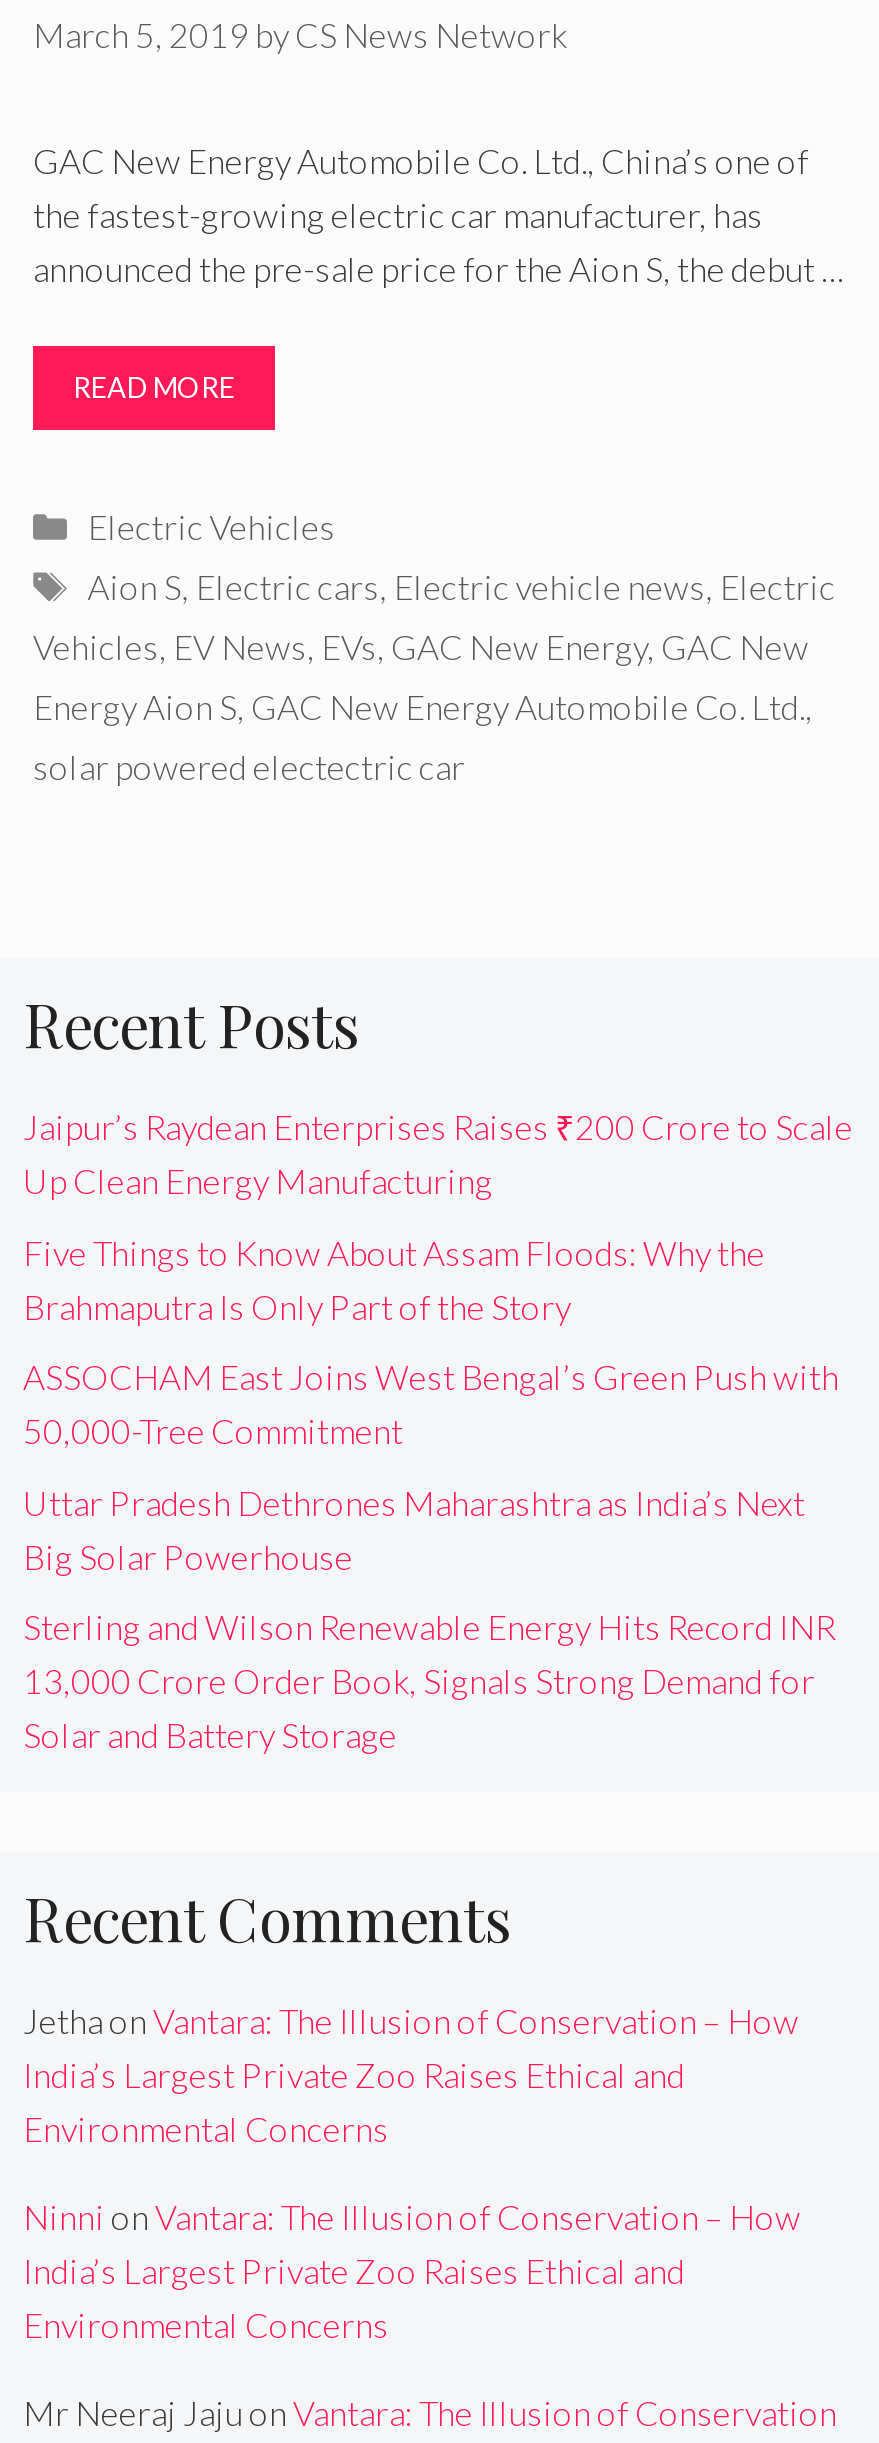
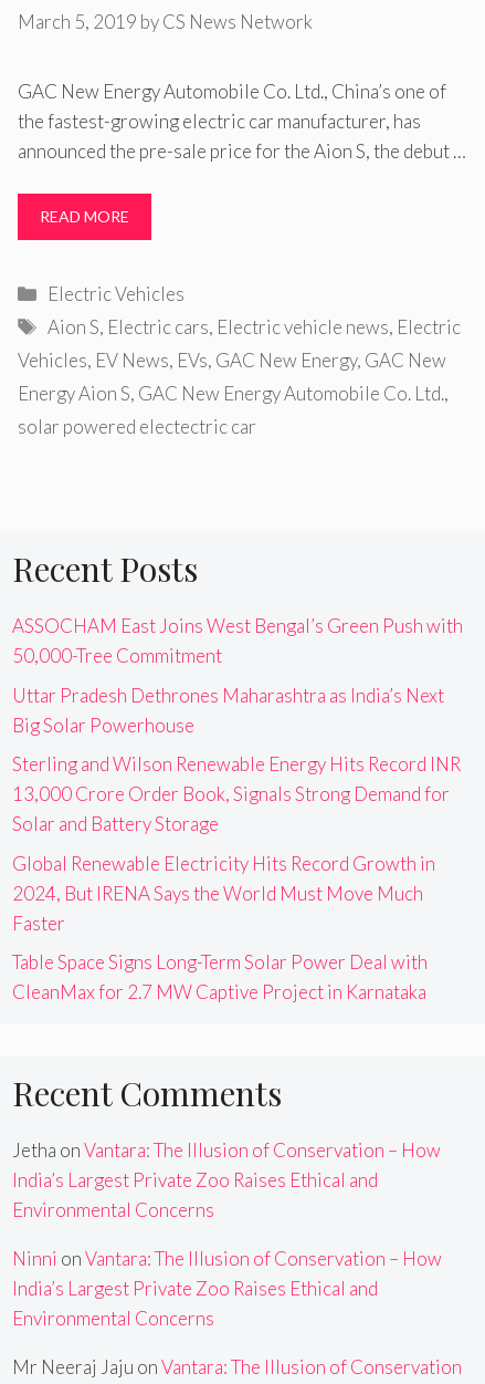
- Jaipur’s Raydean Enterprises Raises ₹200 Crore to Scale
- Up Clean Energy Manufacturing
- Five Things to Know About Assam Floods: Why the
- Brahmaputra Is Only Part of the Story

moved up: ASSOCHAM East Joins West Bengal’s Green Push with | 50,000-Tree Commitment | Uttar Pradesh Dethrones Maharashtra as India’s Next | Big Solar Powerhouse | Sterling and Wilson Renewable Energy Hits Record INR | 13,000 Crore Order Book, Signals Strong Demand for | Solar and Battery Storage

+ Global Renewable Electricity Hits Record Growth in
+ 2024, But IRENA Says the World Must Move Much
+ Faster
+ Table Space Signs Long-Term Solar Power Deal with
+ CleanMax for 2.7 MW Captive Project in Karnataka
